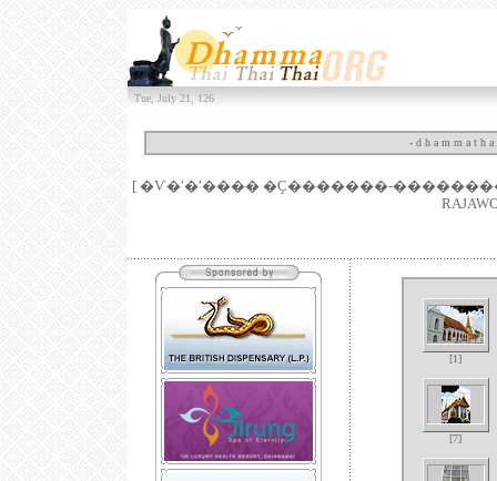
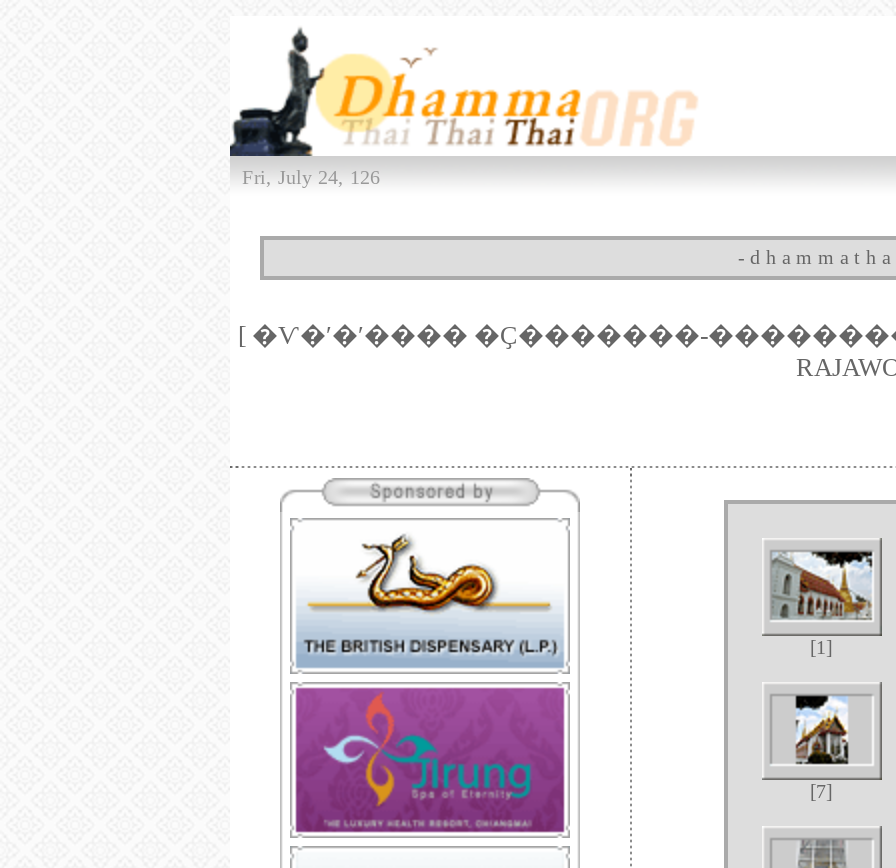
- Tue, July 21, 126
+ Fri, July 24, 126
